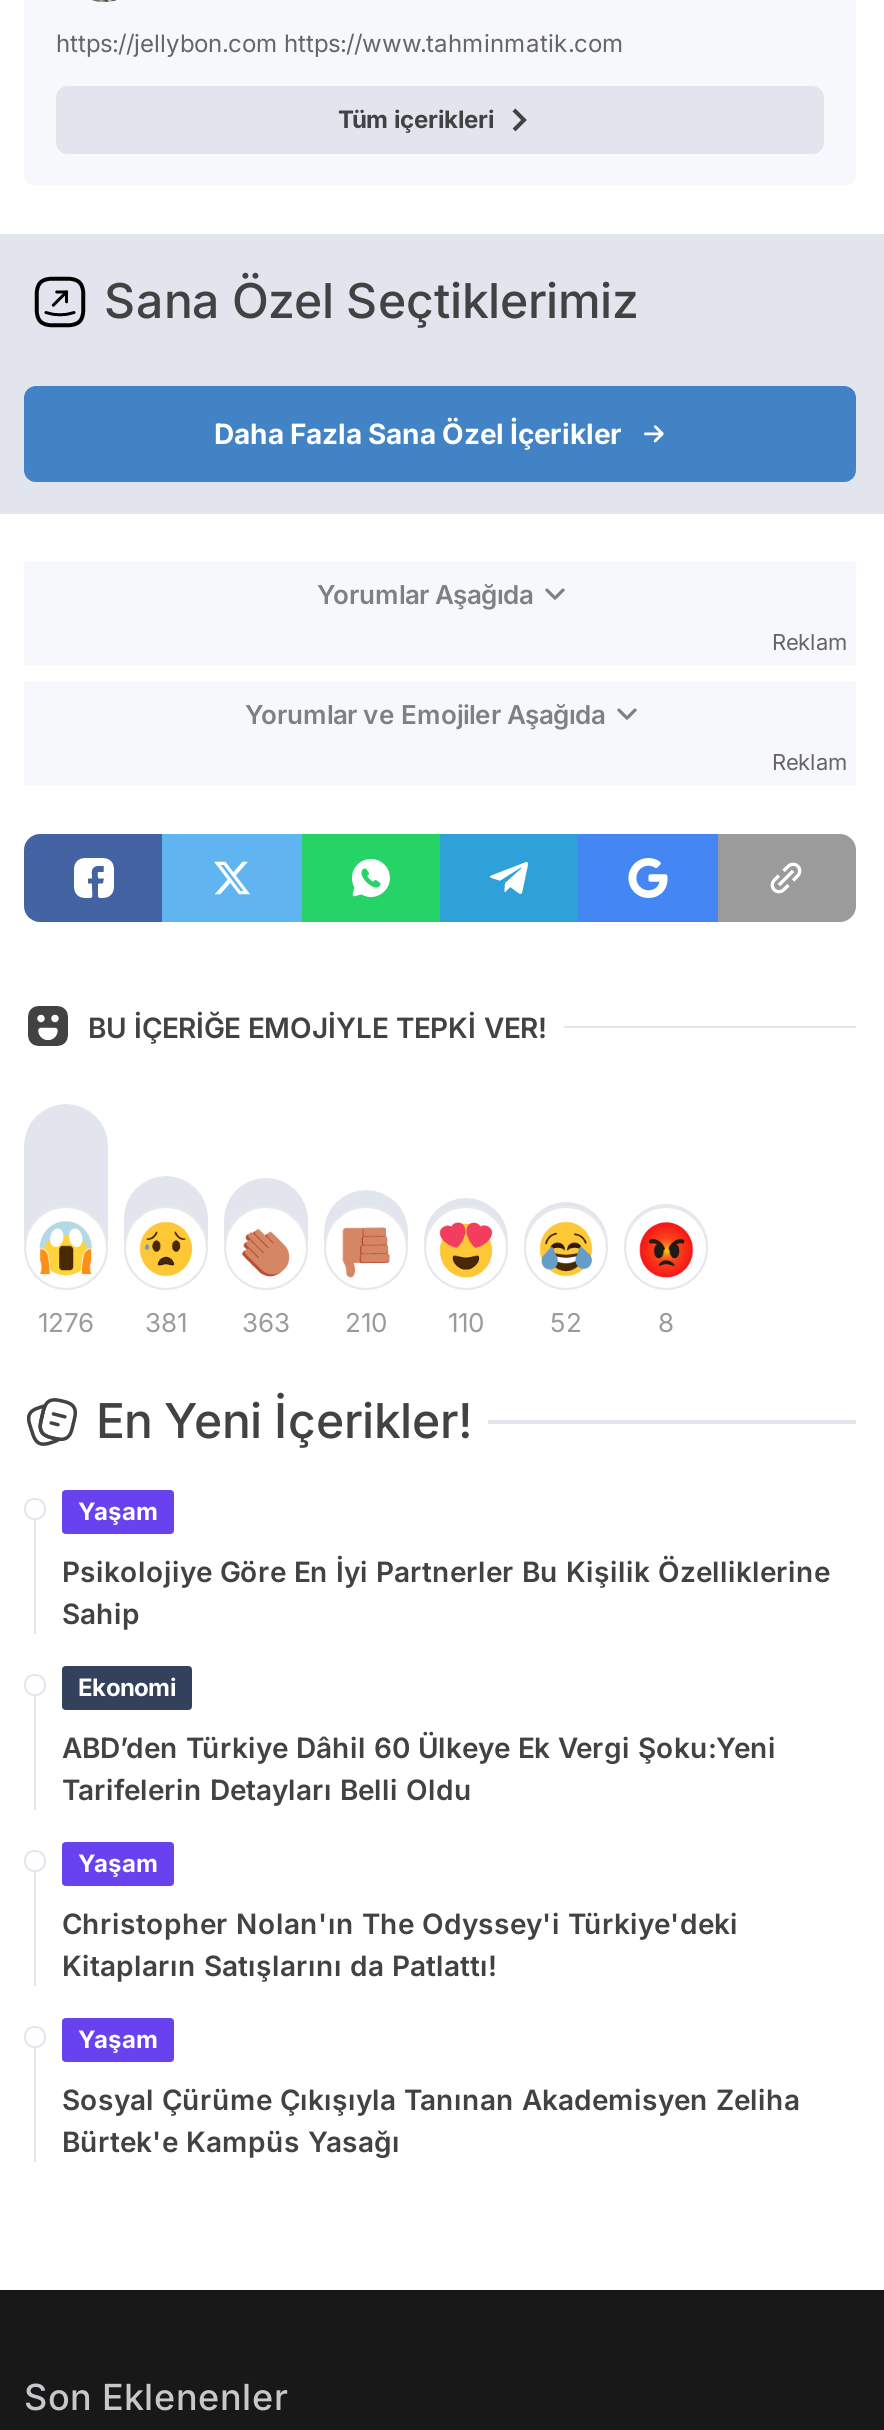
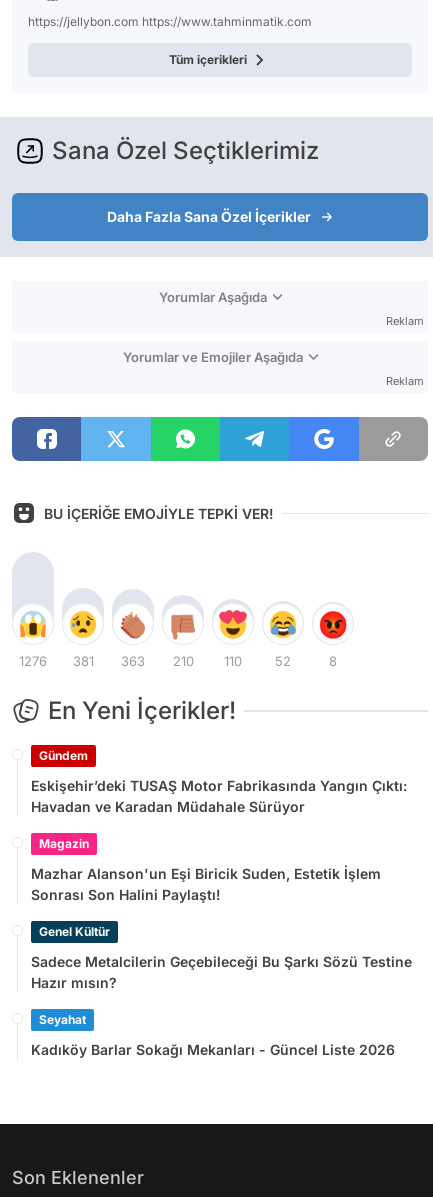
- Yaşam
+ Gündem

- Psikolojiye Göre En İyi Partnerler Bu Kişilik Özelliklerine
- Sahip
+ Eskişehir’deki TUSAŞ Motor Fabrikasında Yangın Çıktı:
+ Havadan ve Karadan Müdahale Sürüyor

- Ekonomi
+ Magazin

- ABD’den Türkiye Dâhil 60 Ülkeye Ek Vergi Şoku:Yeni
- Tarifelerin Detayları Belli Oldu
+ Mazhar Alanson'un Eşi Biricik Suden, Estetik İşlem
+ Sonrası Son Halini Paylaştı!

- Yaşam
+ Genel Kültür

- Christopher Nolan'ın The Odyssey'i Türkiye'deki
- Kitapların Satışlarını da Patlattı!
+ Sadece Metalcilerin Geçebileceği Bu Şarkı Sözü Testine
+ Hazır mısın?

- Yaşam
+ Seyahat

- Sosyal Çürüme Çıkışıyla Tanınan Akademisyen Zeliha
- Bürtek'e Kampüs Yasağı
+ Kadıköy Barlar Sokağı Mekanları - Güncel Liste 2026
